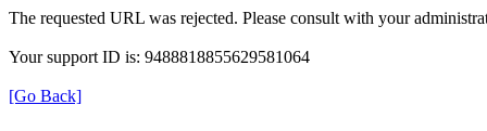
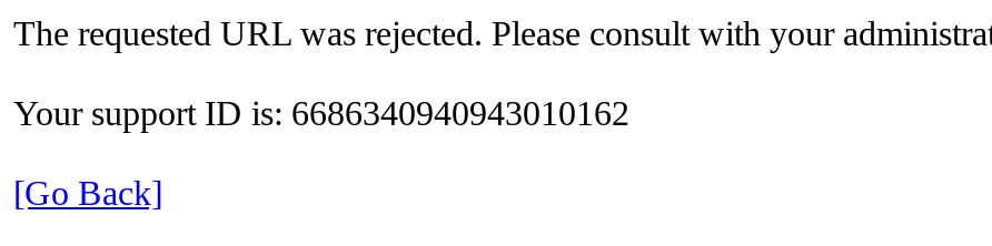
- Your support ID is: 9488818855629581064
+ Your support ID is: 6686340940943010162
